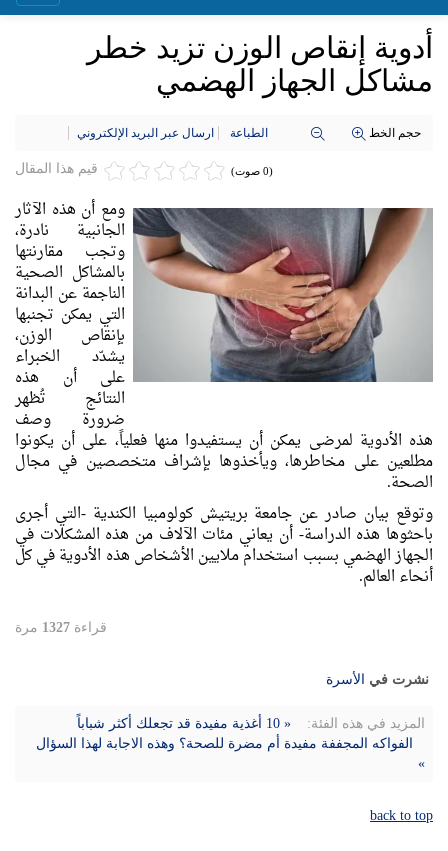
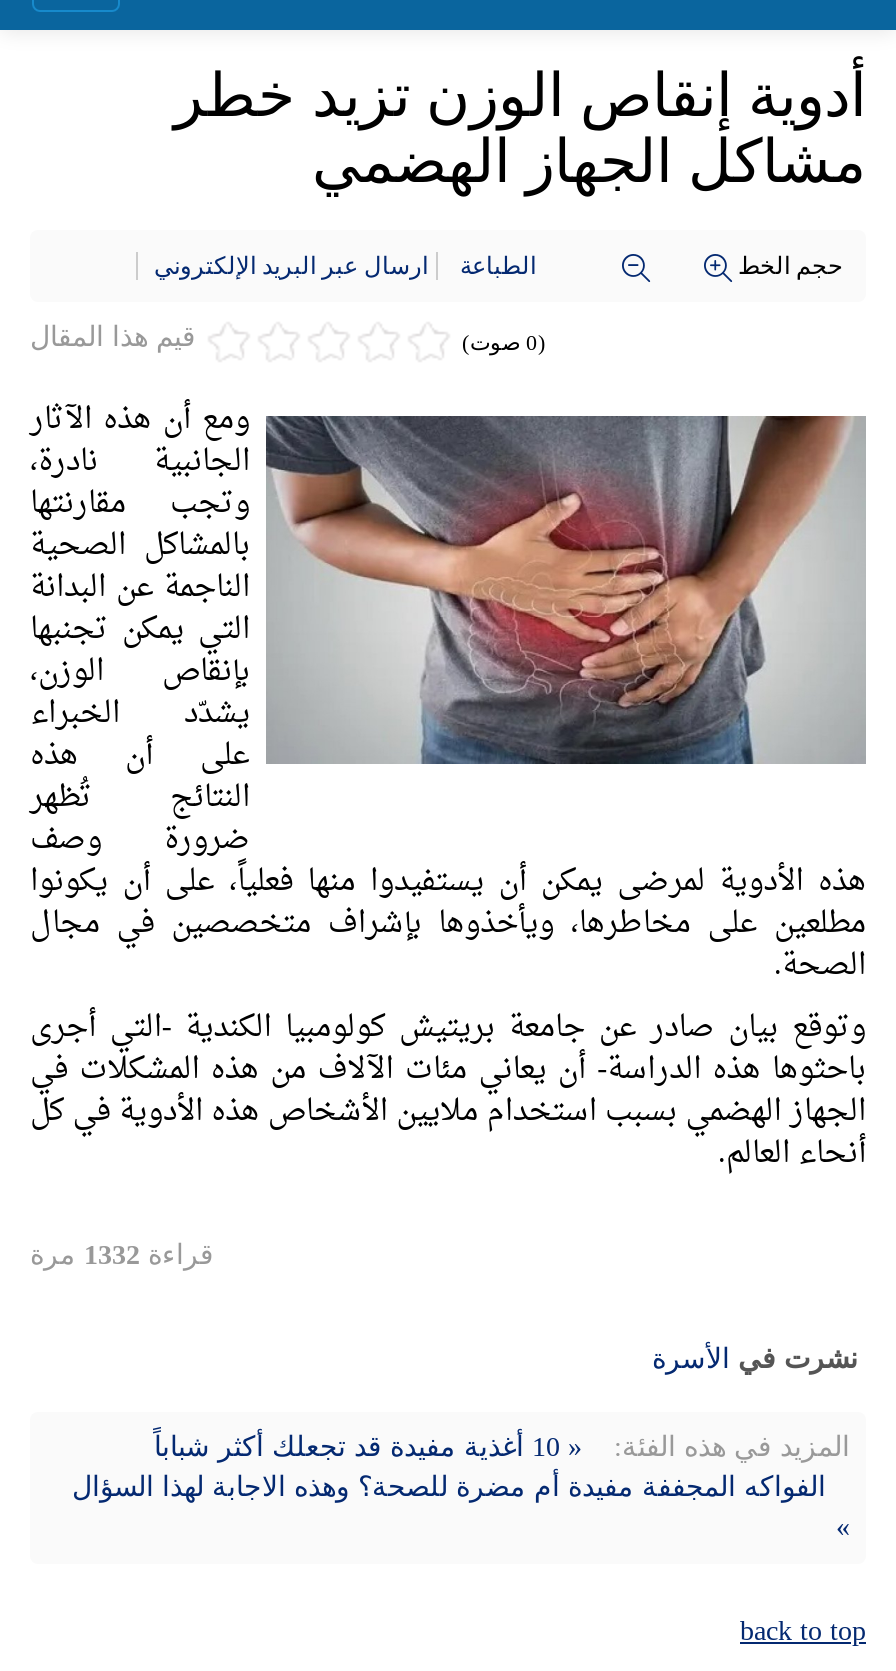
- قراءة 1327 مرة
+ قراءة 1332 مرة
